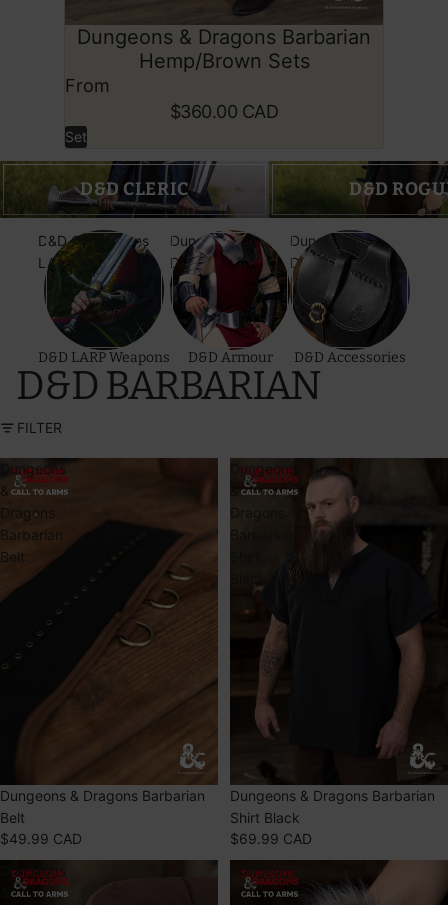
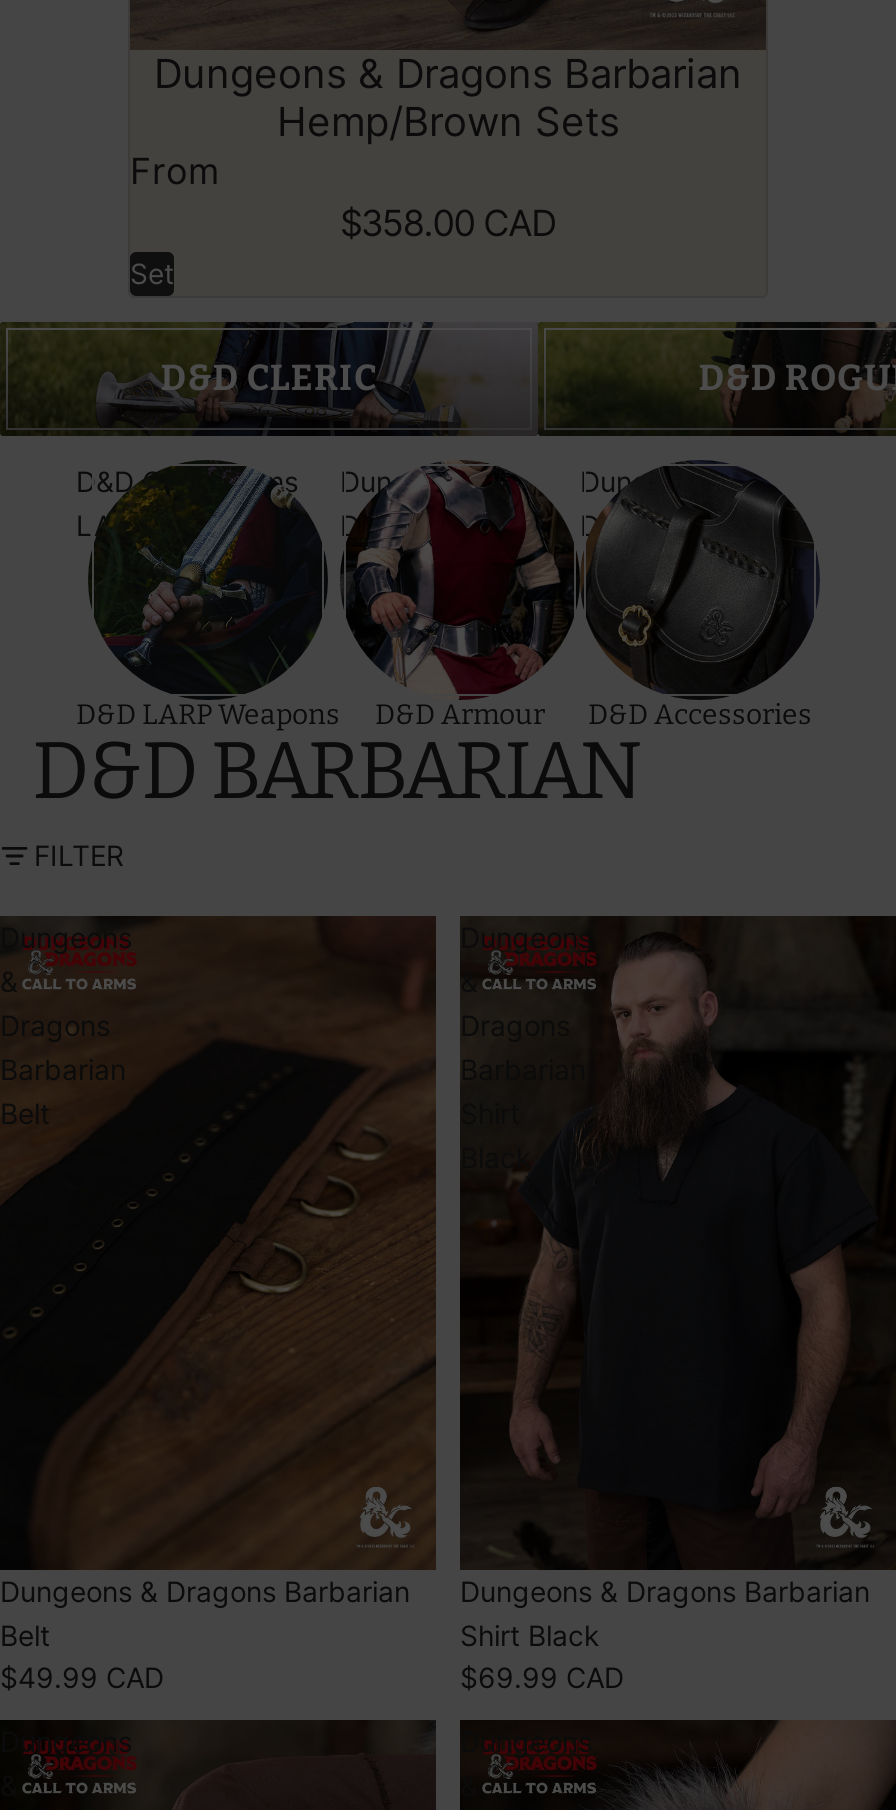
- $360.00 CAD
+ $358.00 CAD
